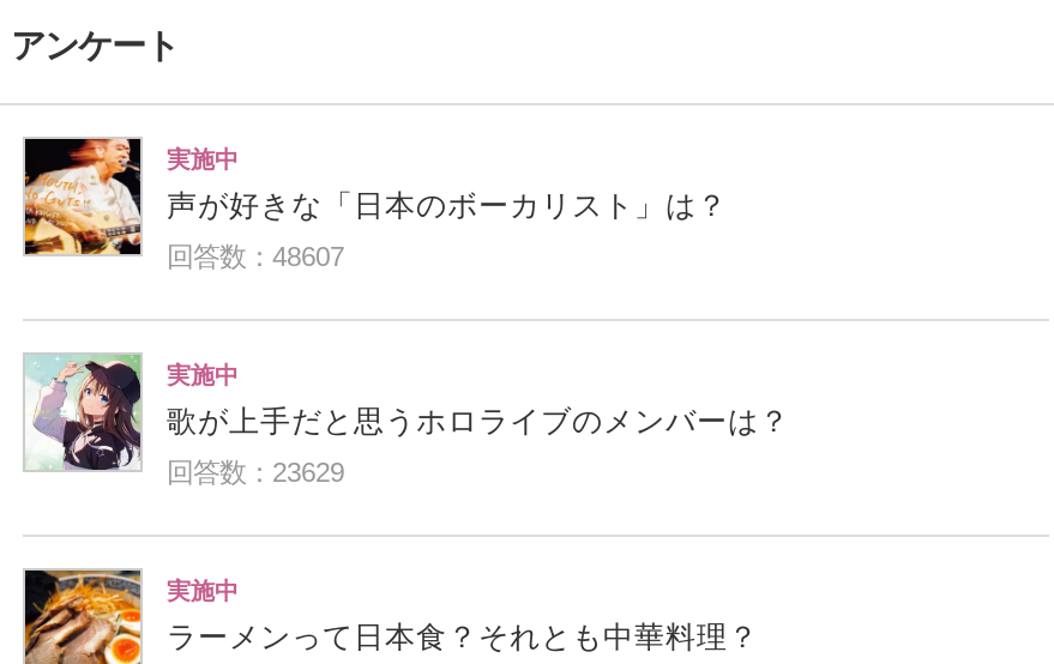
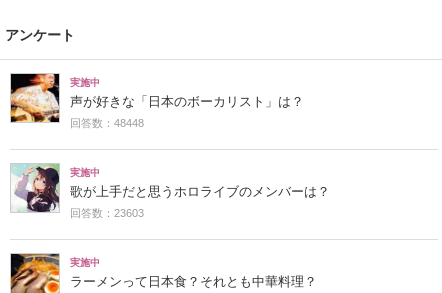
- 回答数：48607
+ 回答数：48448

- 回答数：23629
+ 回答数：23603
